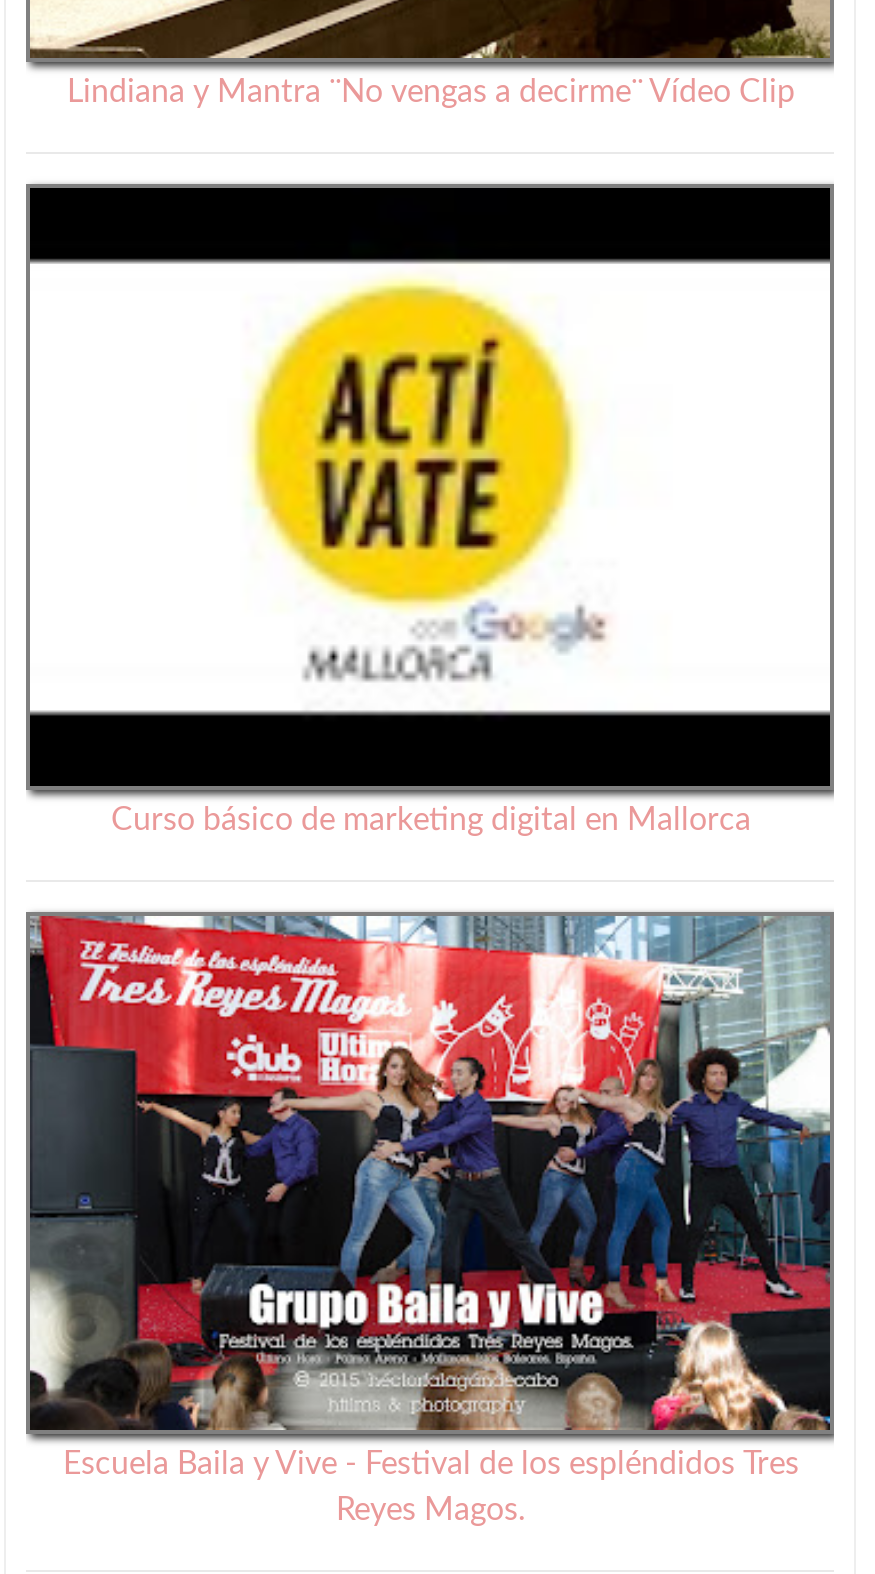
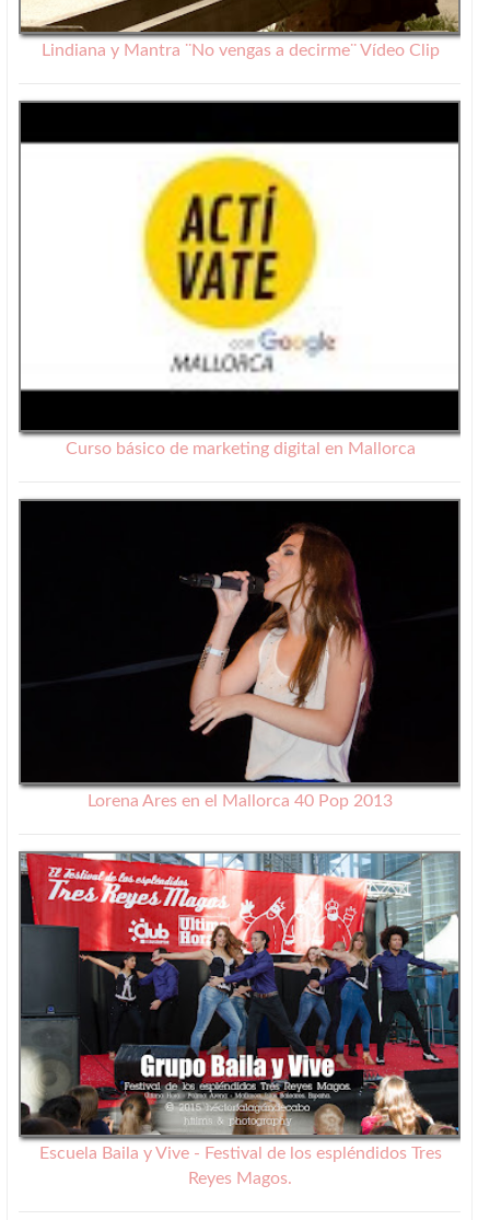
+ [image]
+ Lorena Ares en el Mallorca 40 Pop 2013
